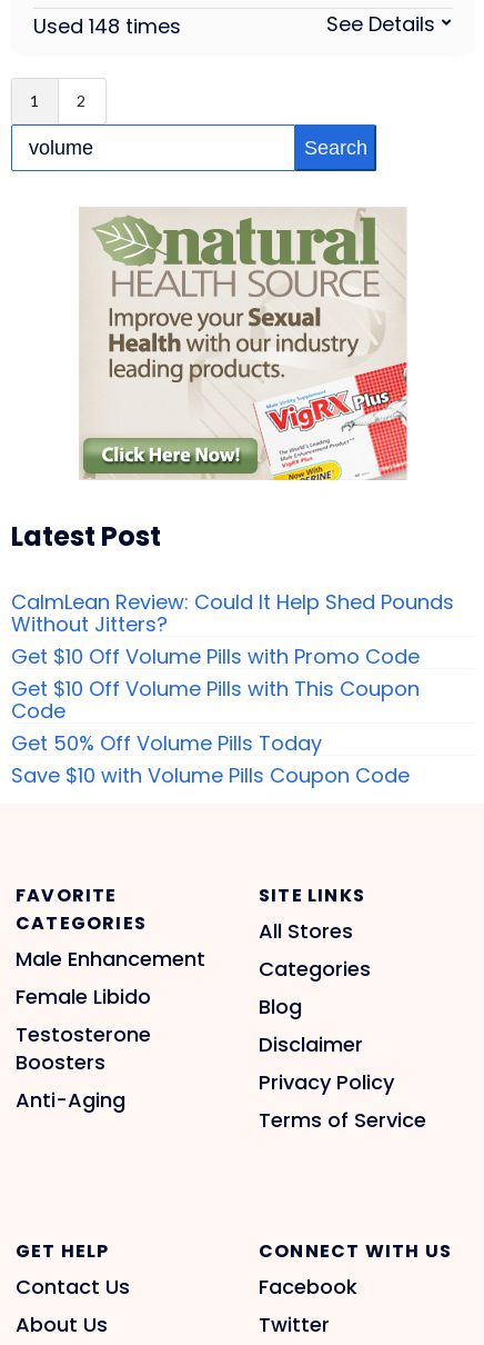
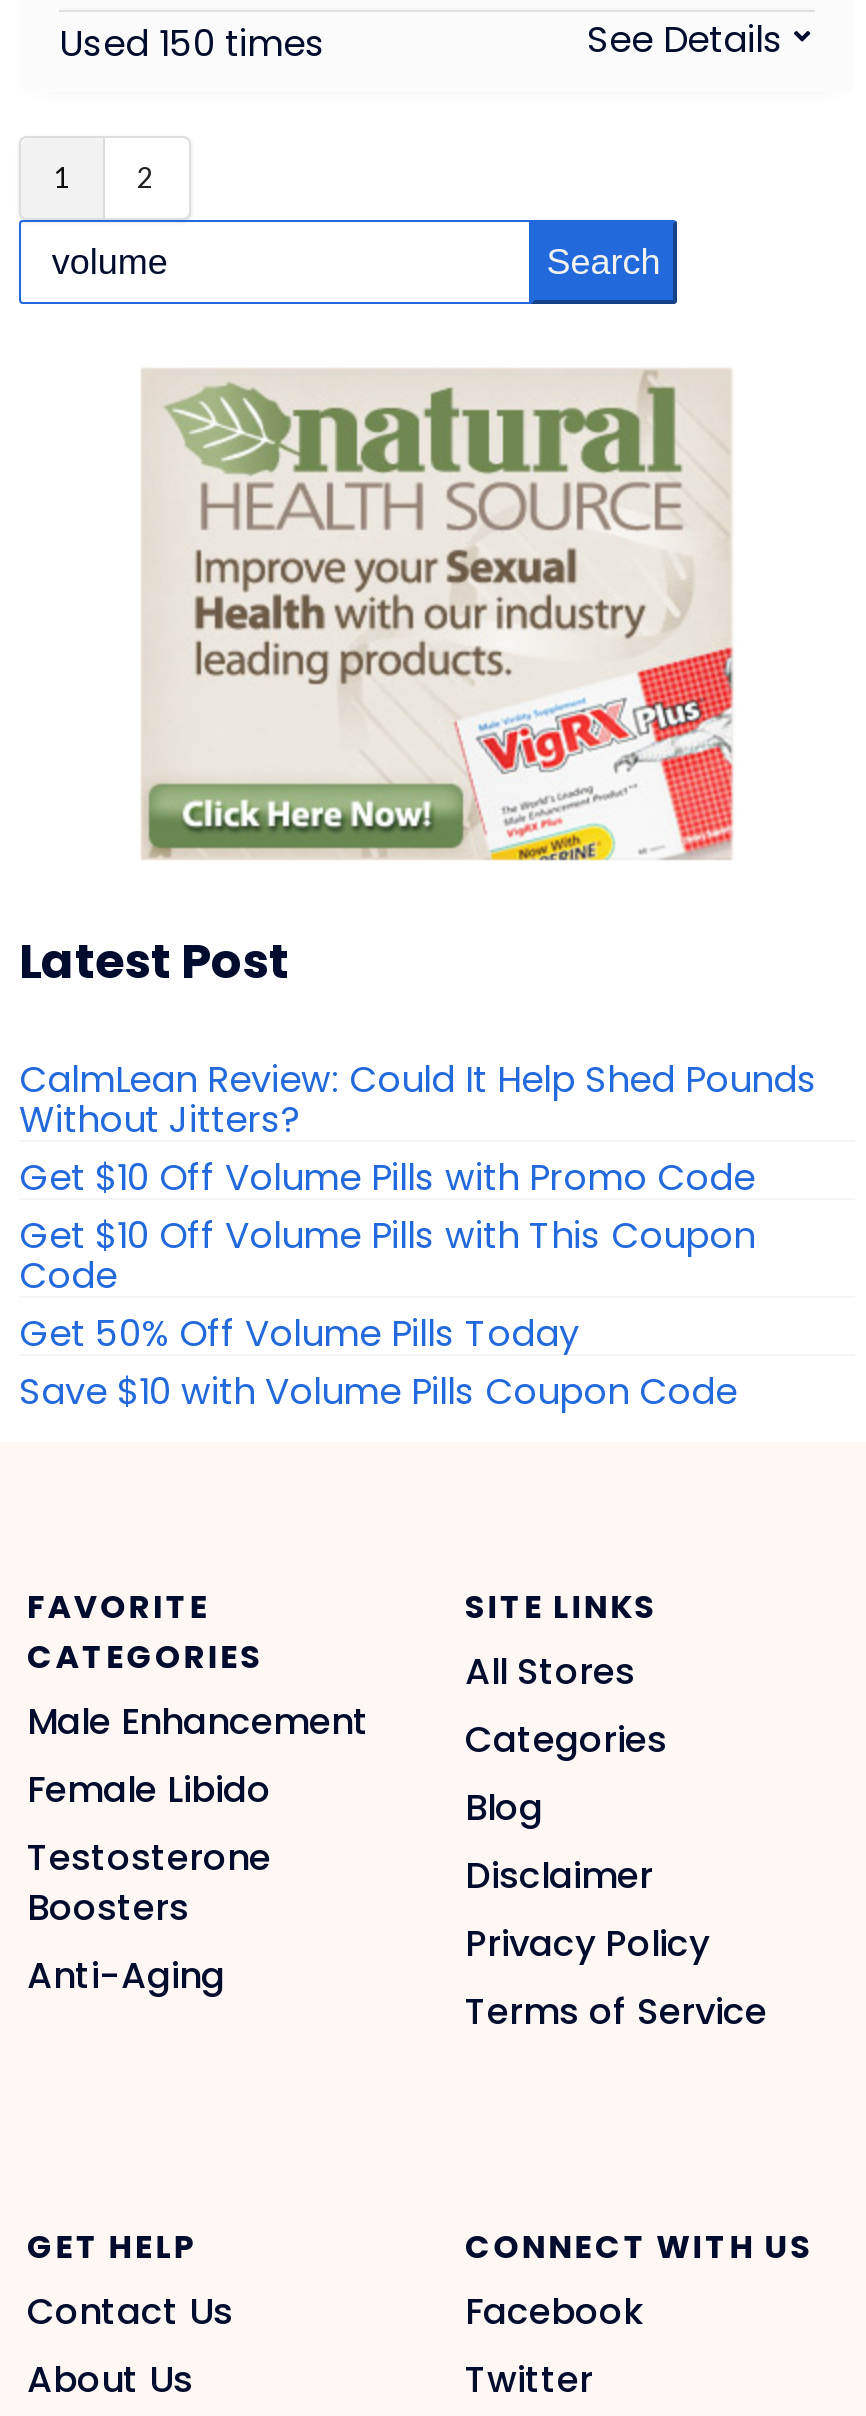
- Used 148 times
+ Used 150 times
